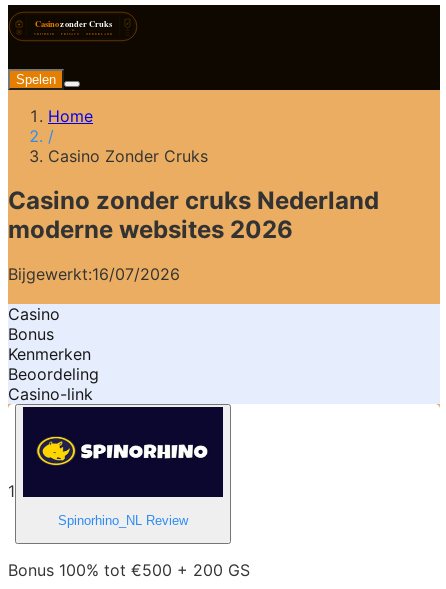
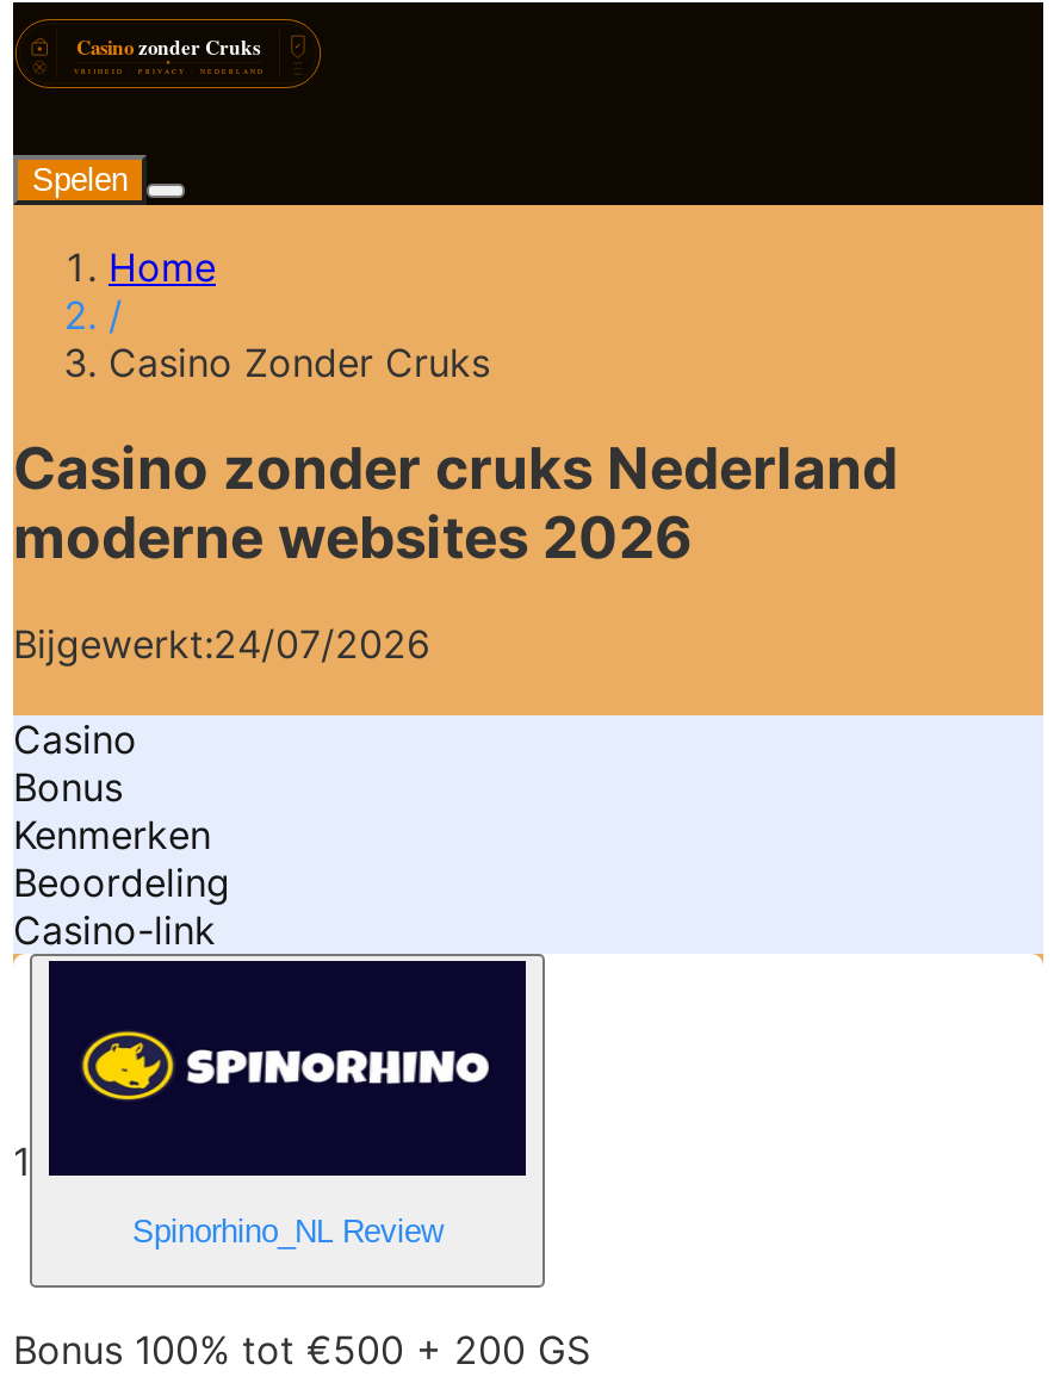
- Bijgewerkt:16/07/2026
+ Bijgewerkt:24/07/2026
